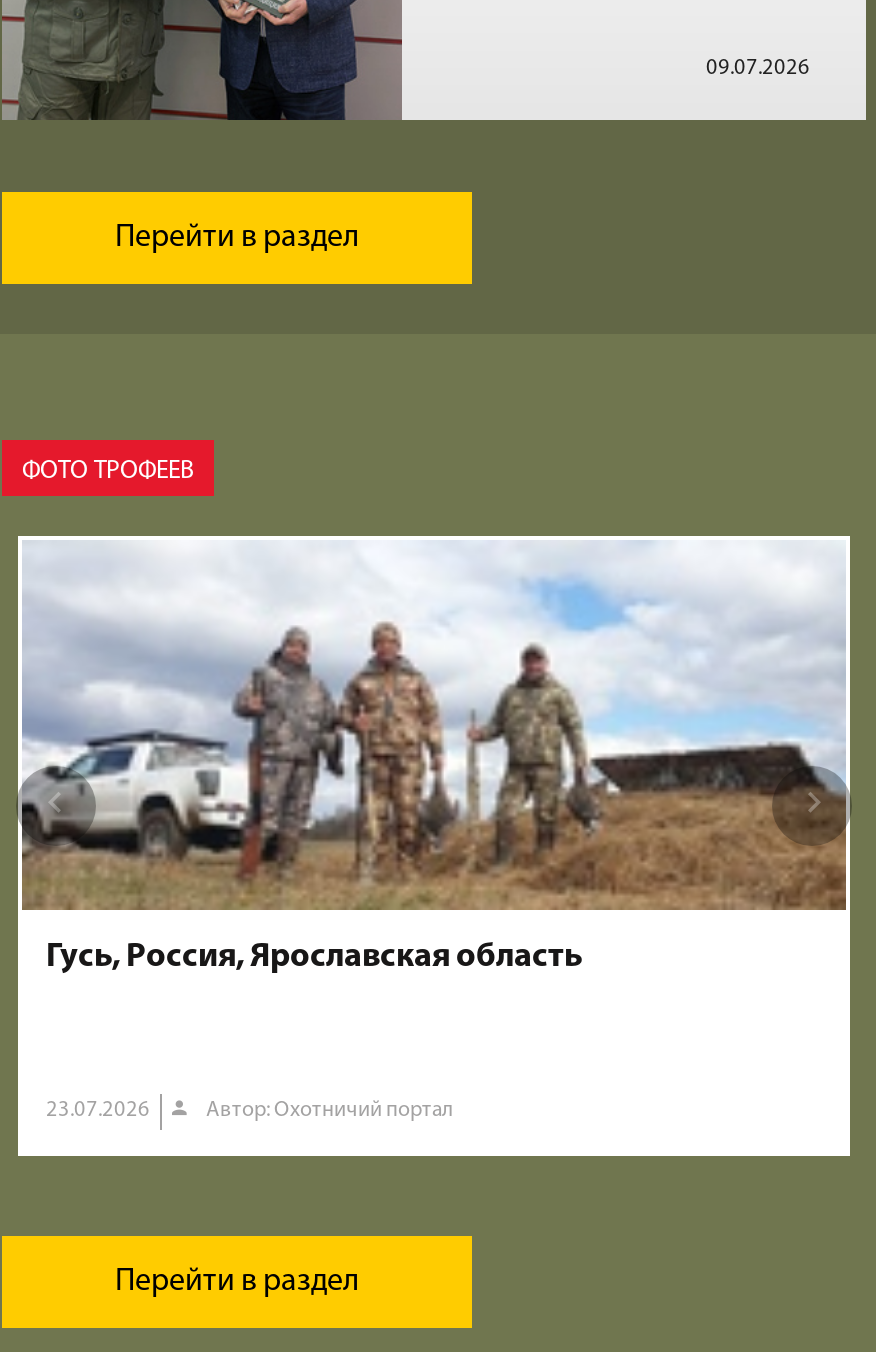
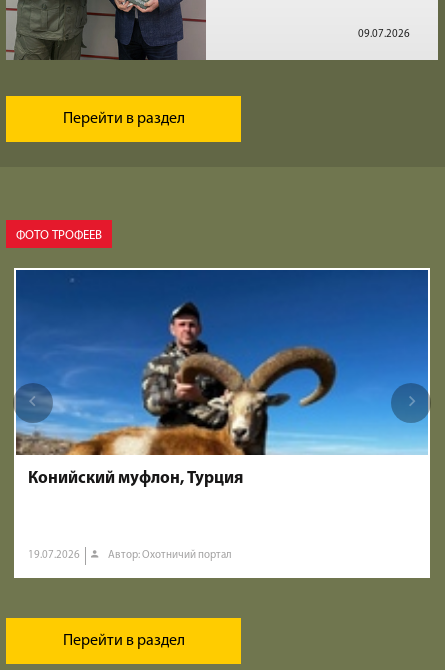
- [image]
- Гусь, Россия, Ярославская область
+ [image]
+ Конийский муфлон, Турция

- 23.07.2026
+ 19.07.2026
